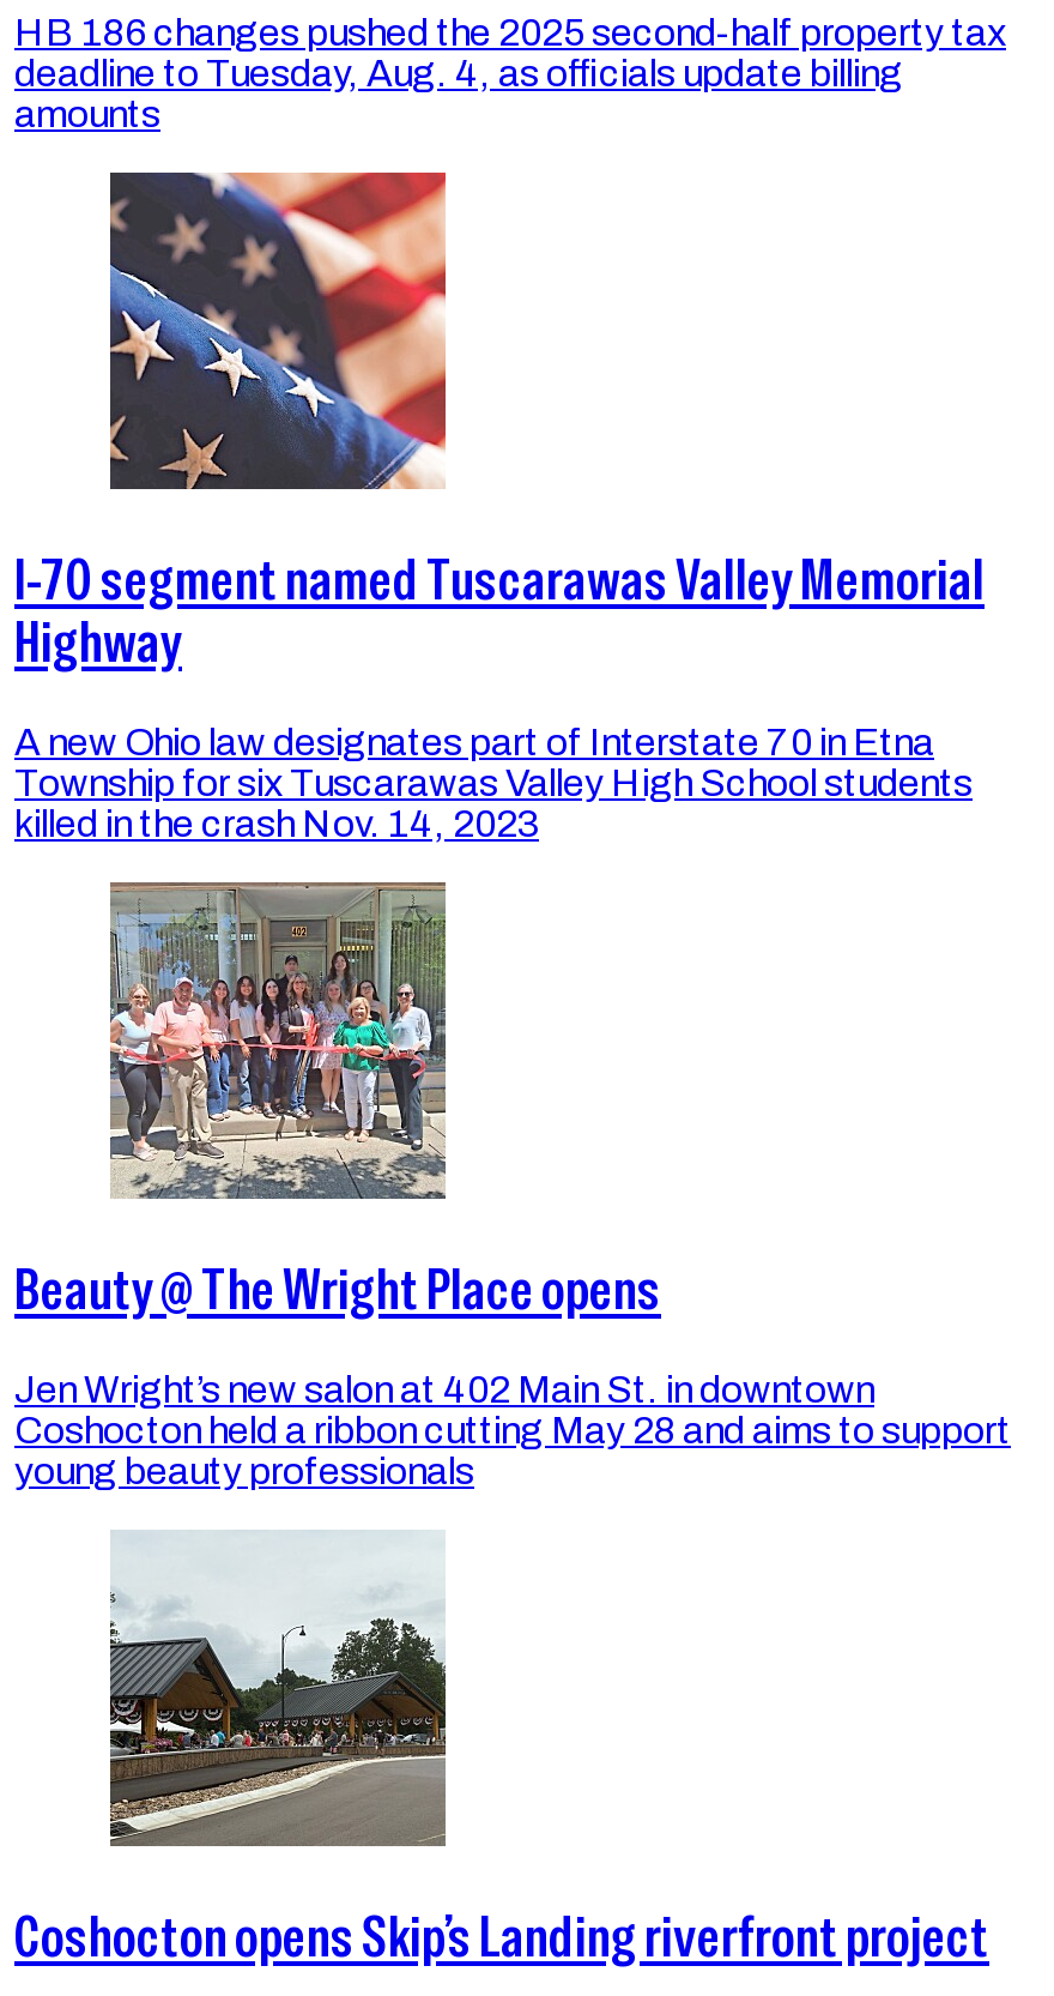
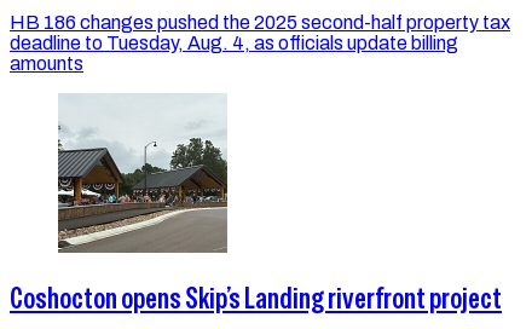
- [image]
- I-70 segment named Tuscarawas Valley Memorial
- Highway
- A new Ohio law designates part of Interstate 70 in Etna
- Township for six Tuscarawas Valley High School students
- killed in the crash Nov. 14, 2023

- [image]
- Beauty @ The Wright Place opens
- Jen Wright’s new salon at 402 Main St. in downtown
- Coshocton held a ribbon cutting May 28 and aims to support
- young beauty professionals
